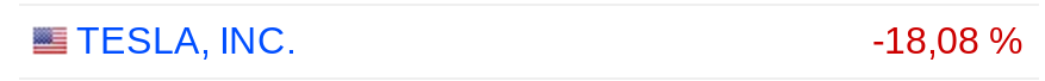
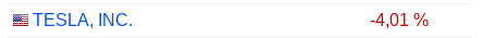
- -18,08 %
+ -4,01 %
